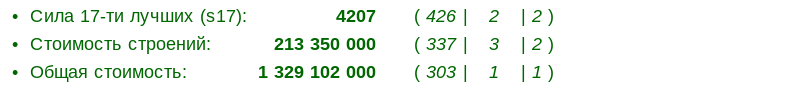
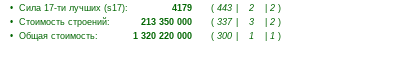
- 4207
+ 4179

- (426
+ (443

- 1 329 102 000
+ 1 320 220 000

- (303
+ (300
